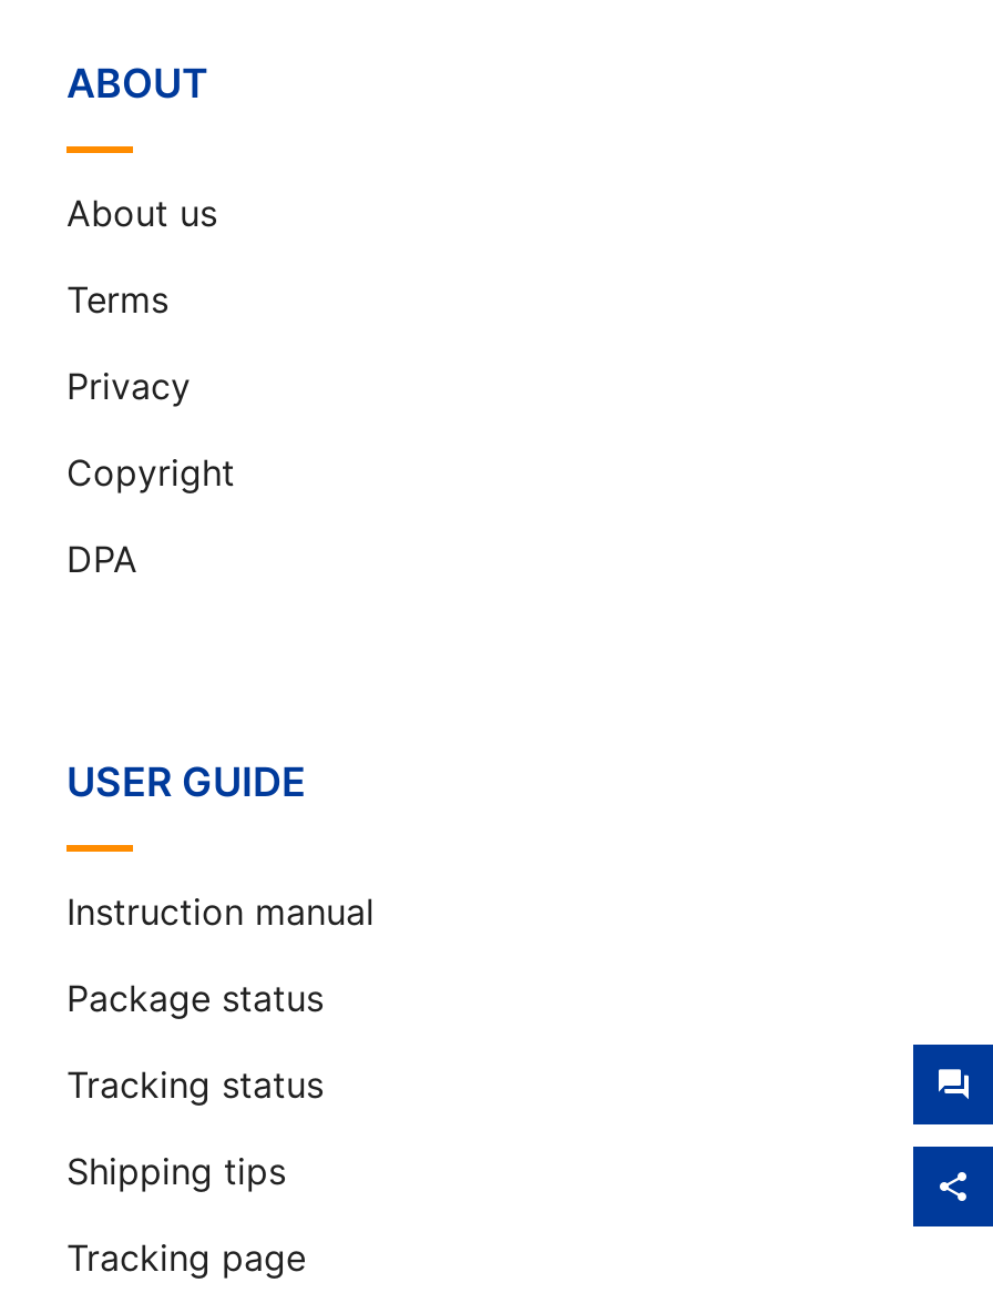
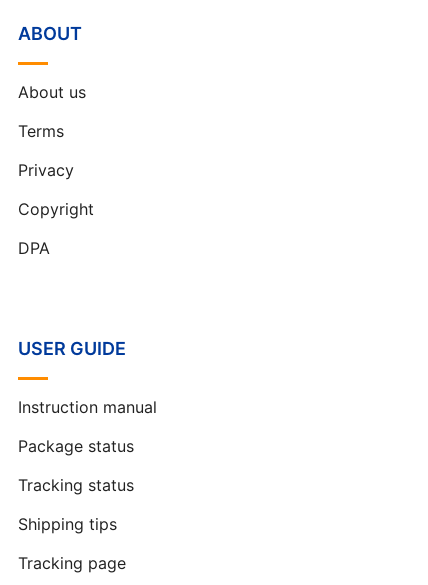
- [image]

- [image]
